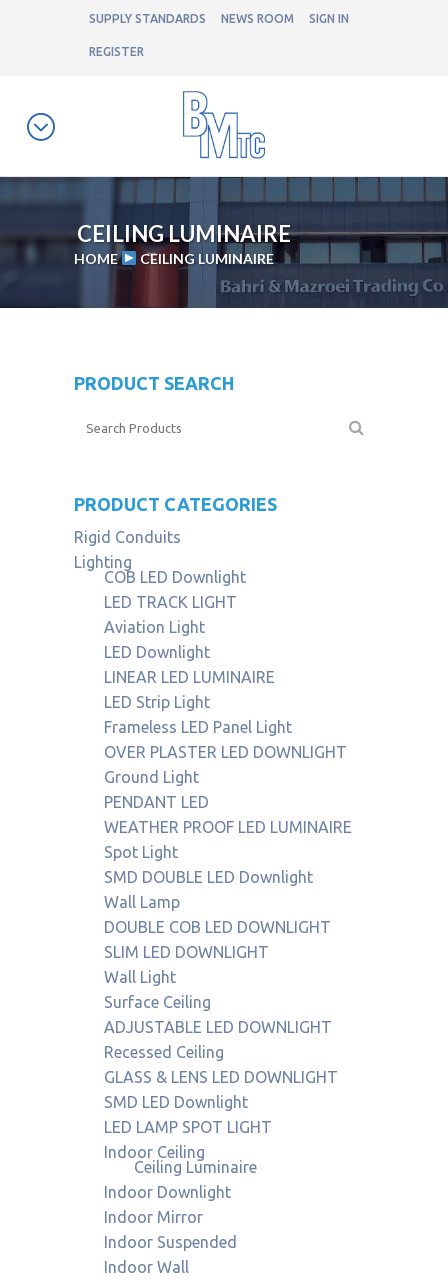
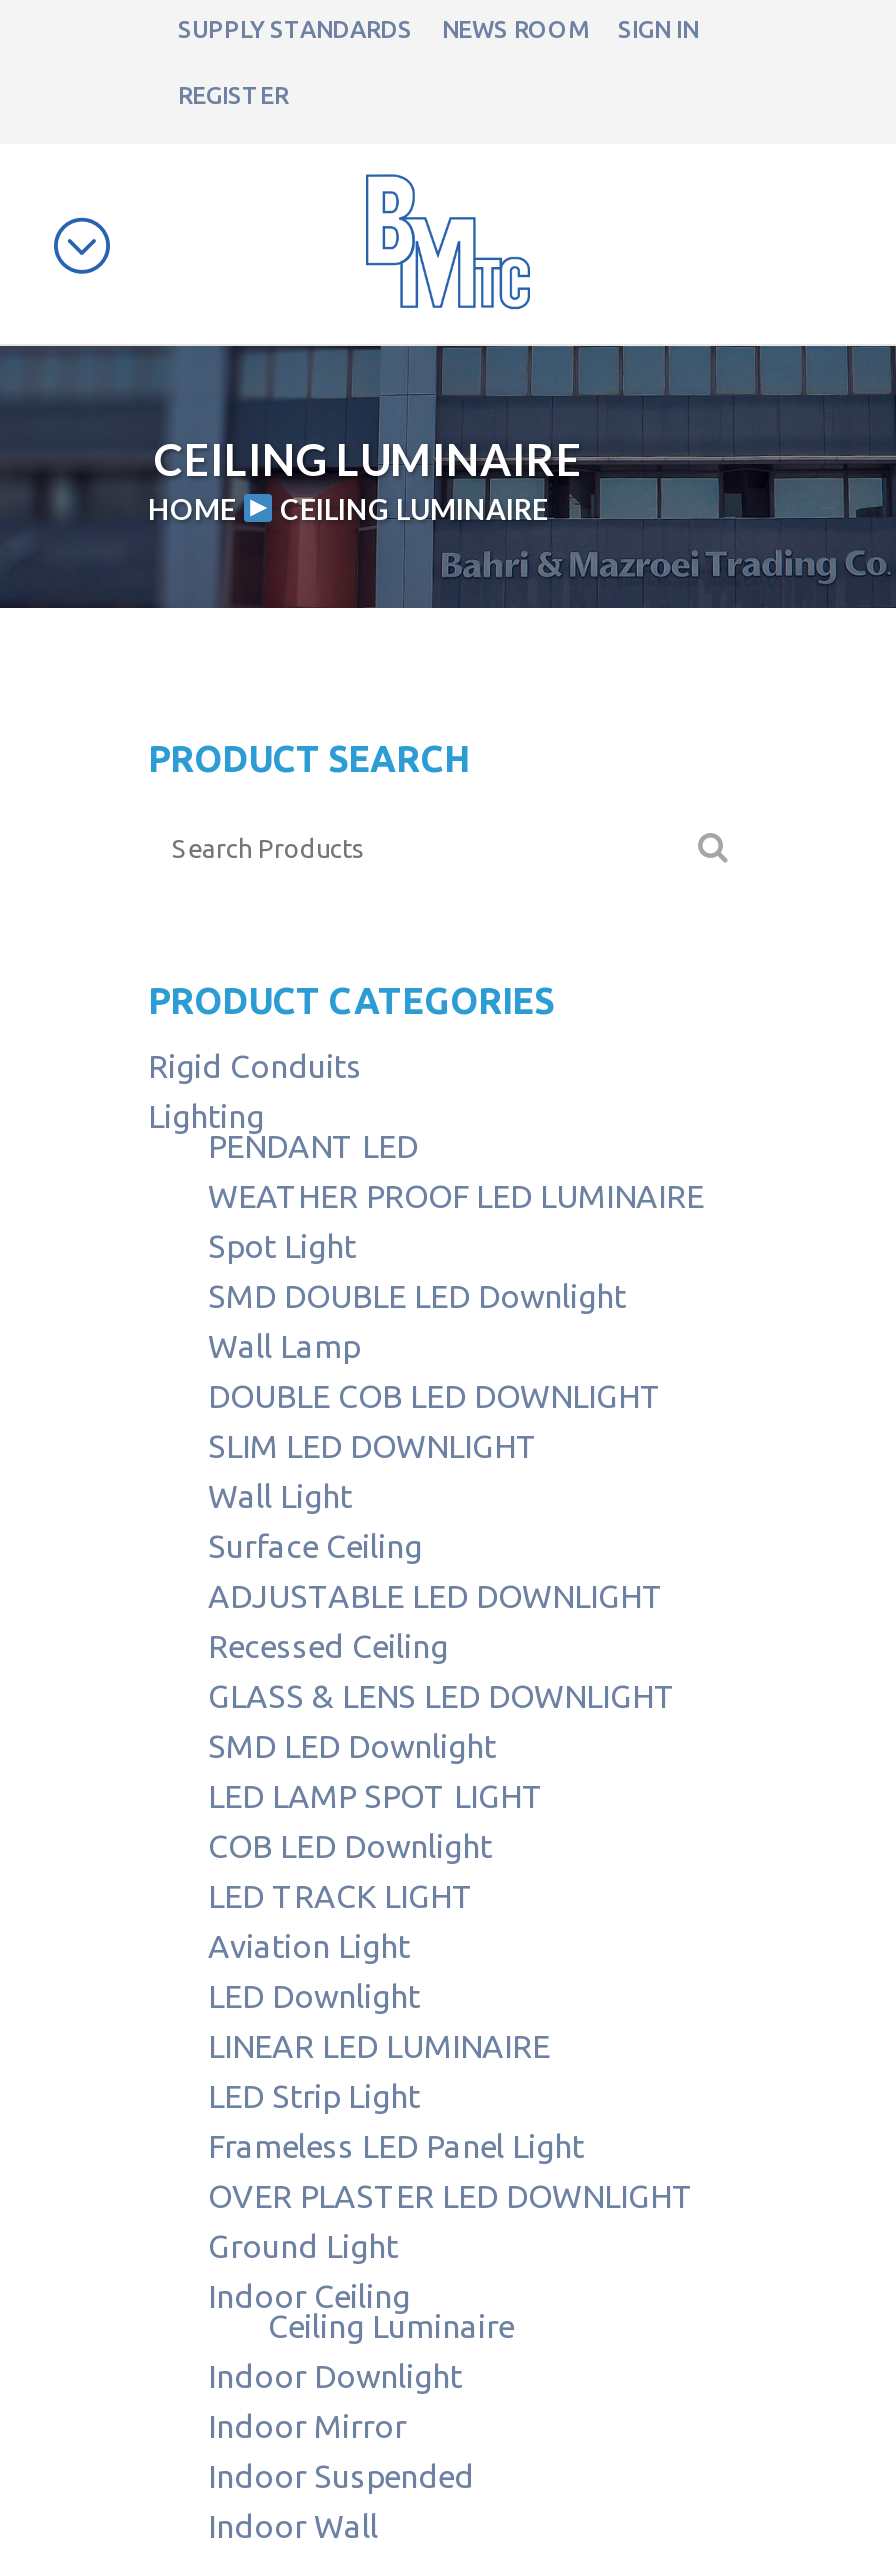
moved down: COB LED Downlight | LED TRACK LIGHT | Aviation Light | ... | OVER PLASTER LED DOWNLIGHT | Ground Light

moved up: PENDANT LED | WEATHER PROOF LED LUMINAIRE | Spot Light | ... | SMD LED Downlight | LED LAMP SPOT LIGHT
